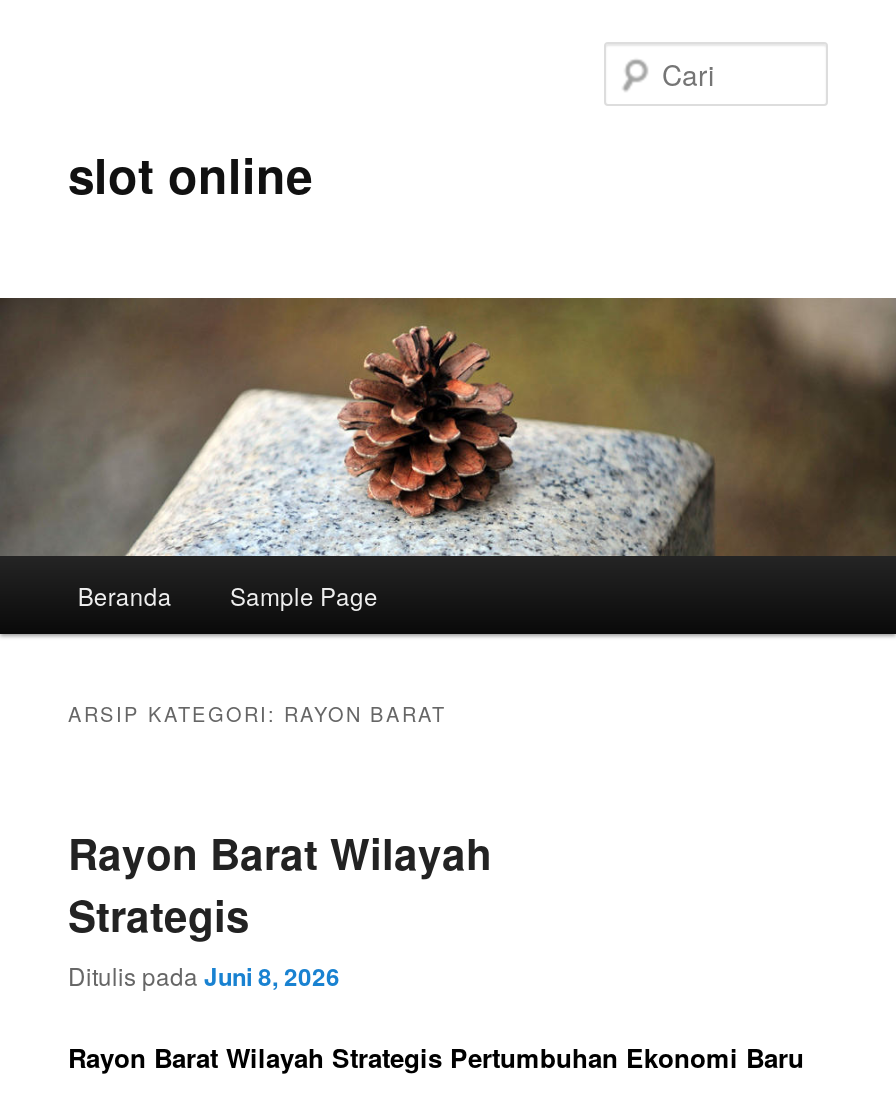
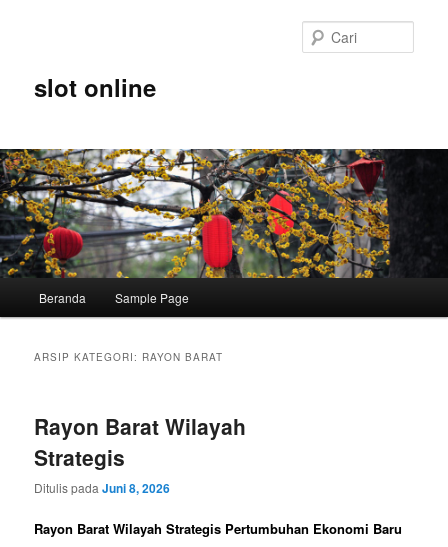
- [image]
+ [image]
